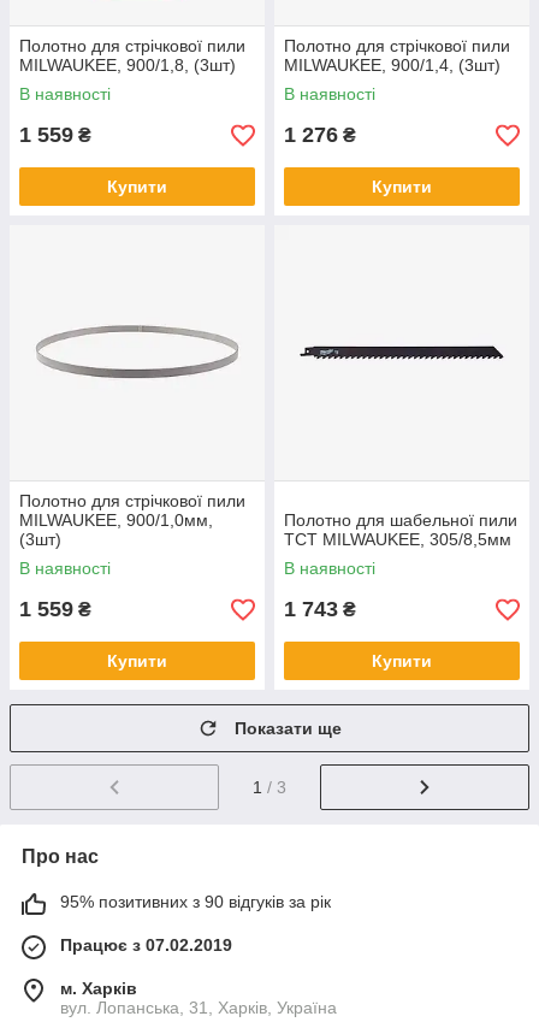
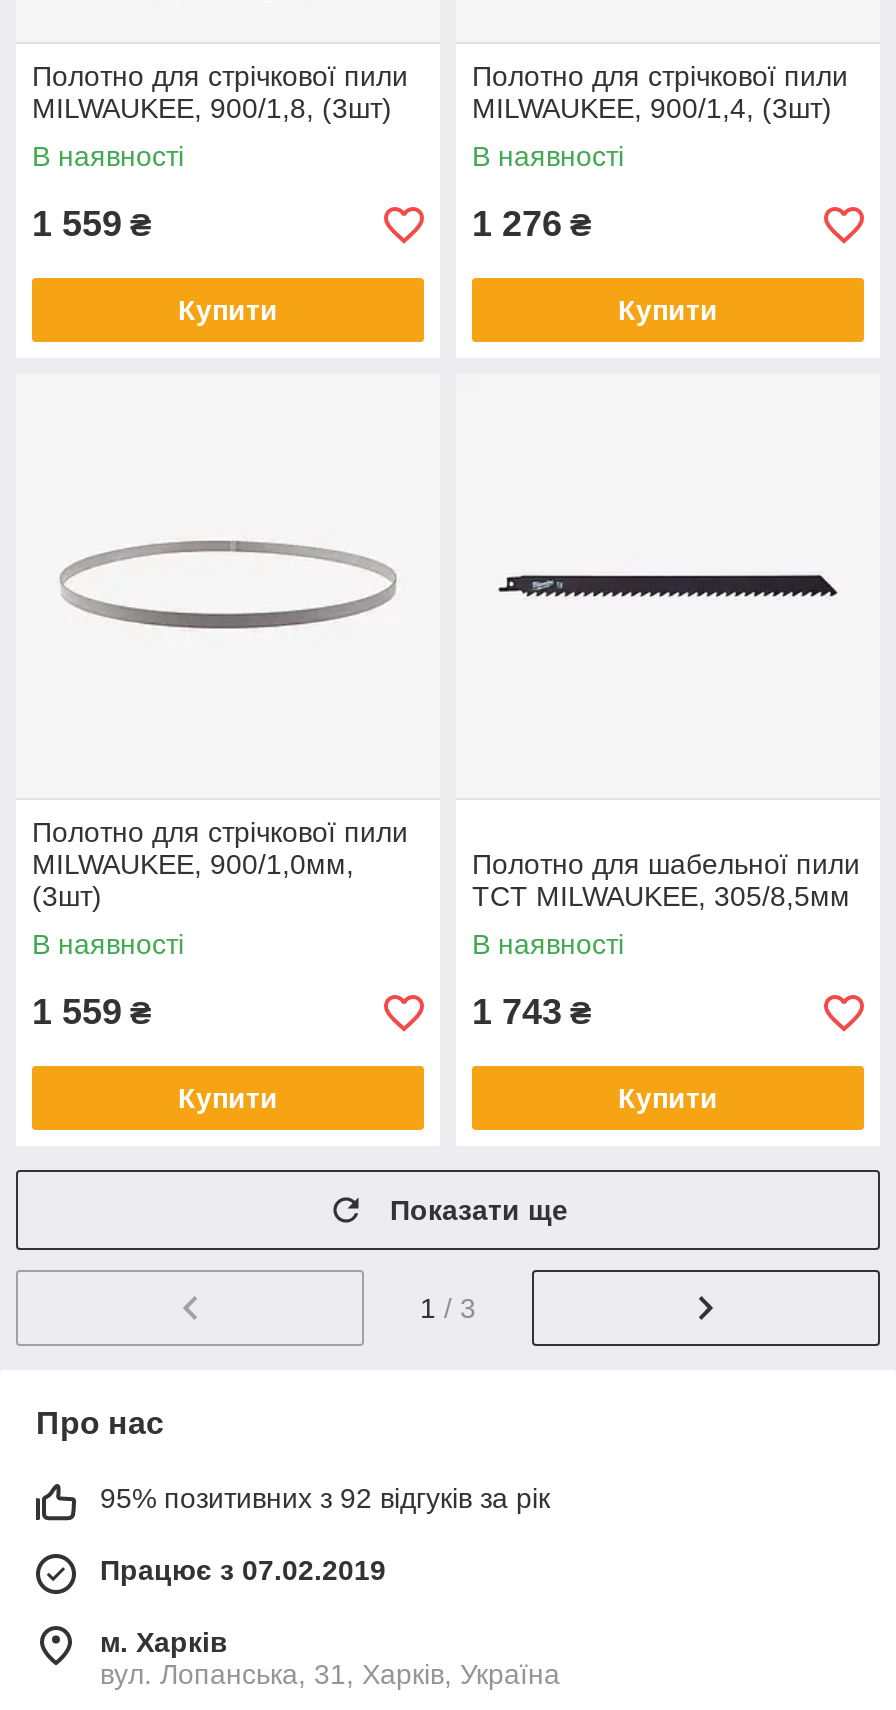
- 95% позитивних з 90 відгуків за рік
+ 95% позитивних з 92 відгуків за рік
